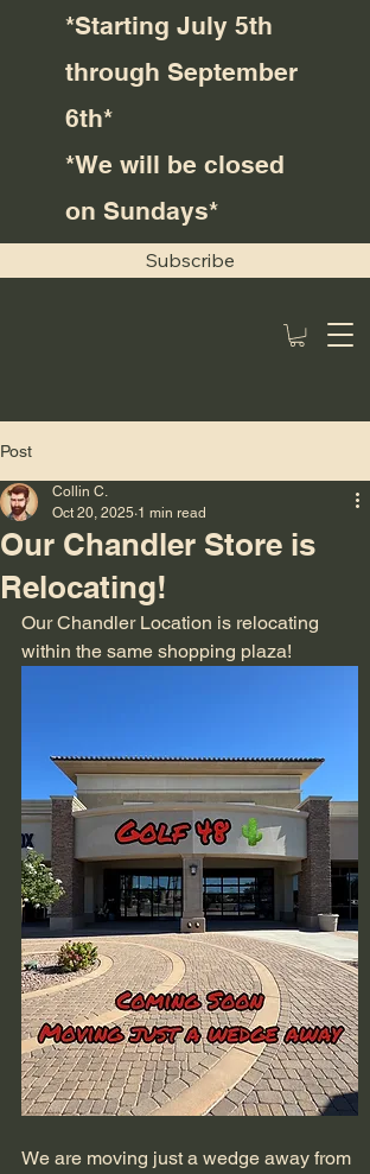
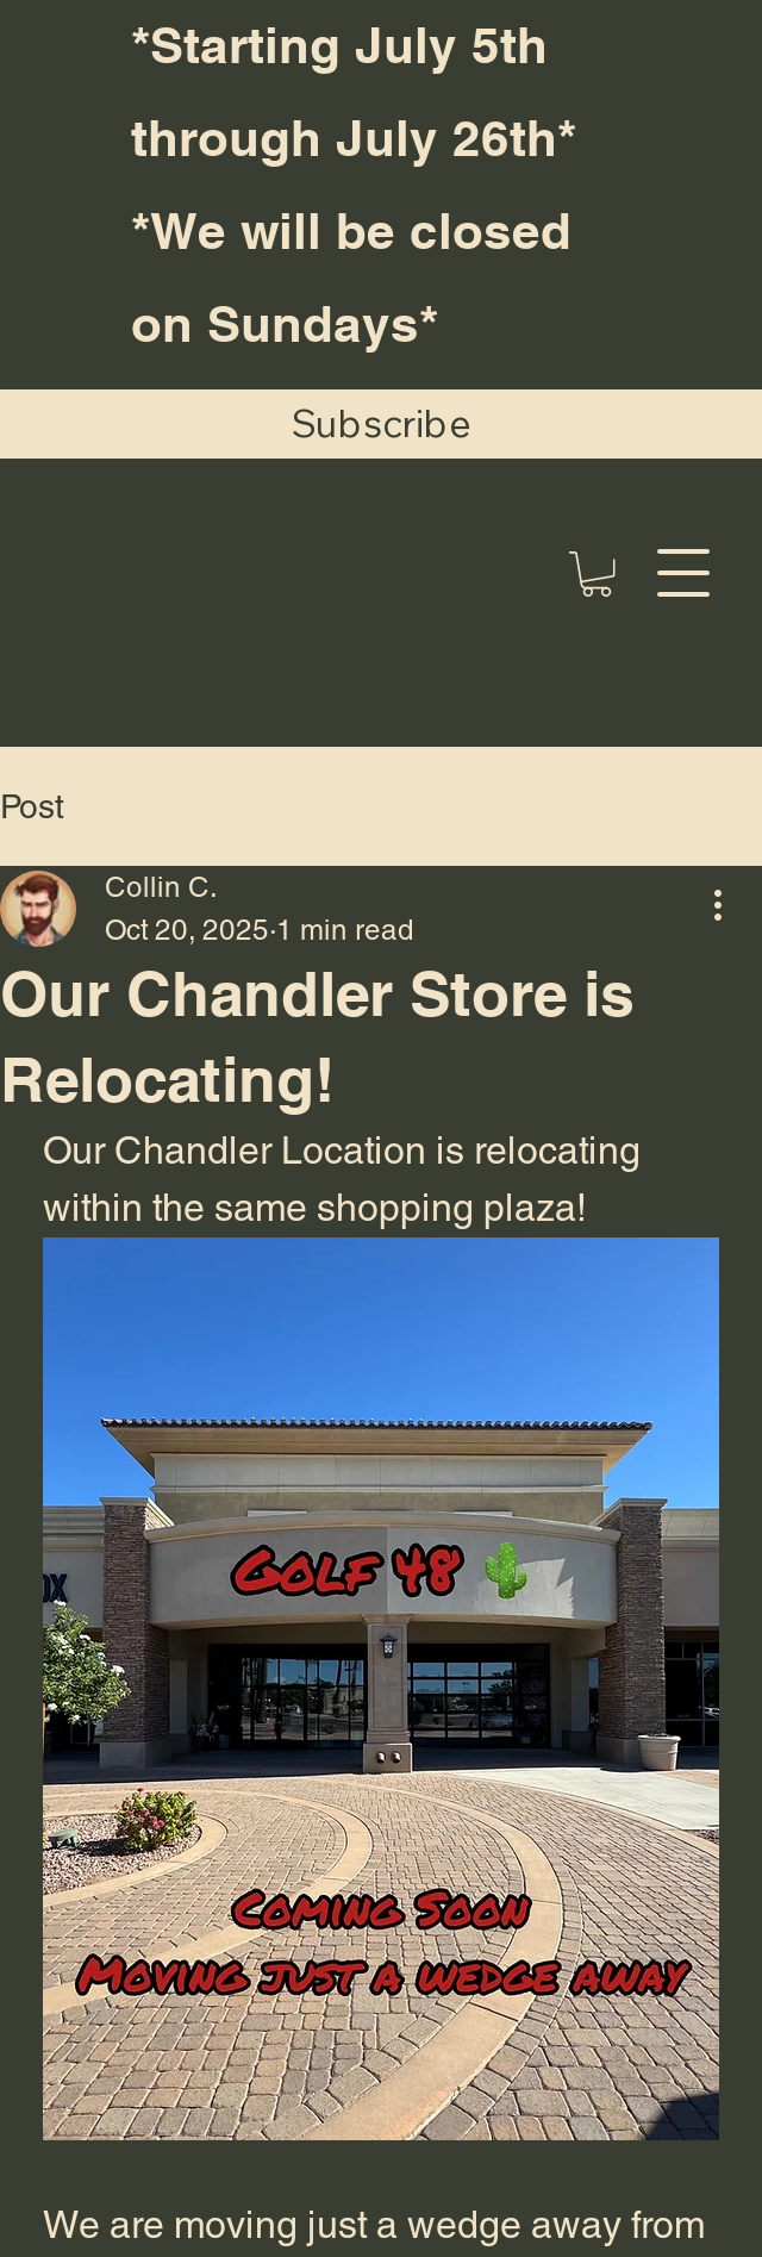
- through September
- 6th*
+ through July 26th*
